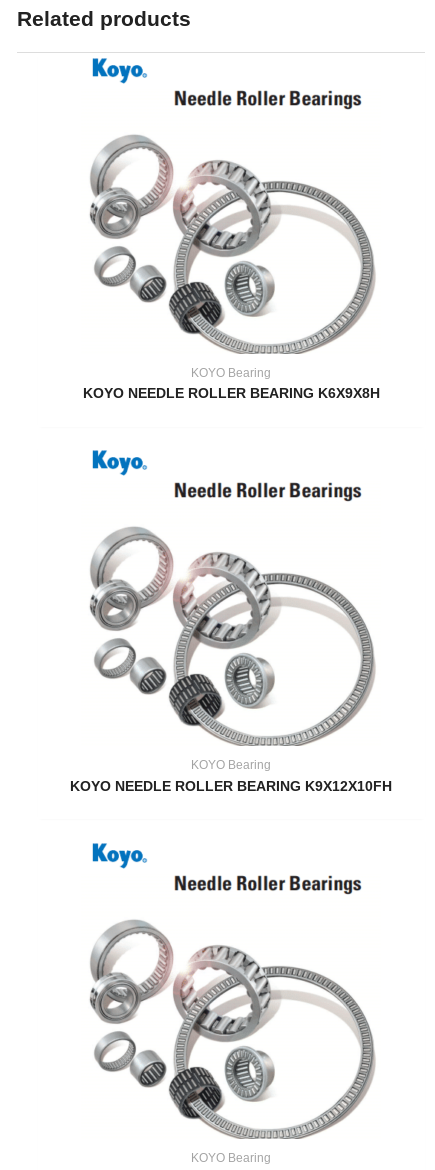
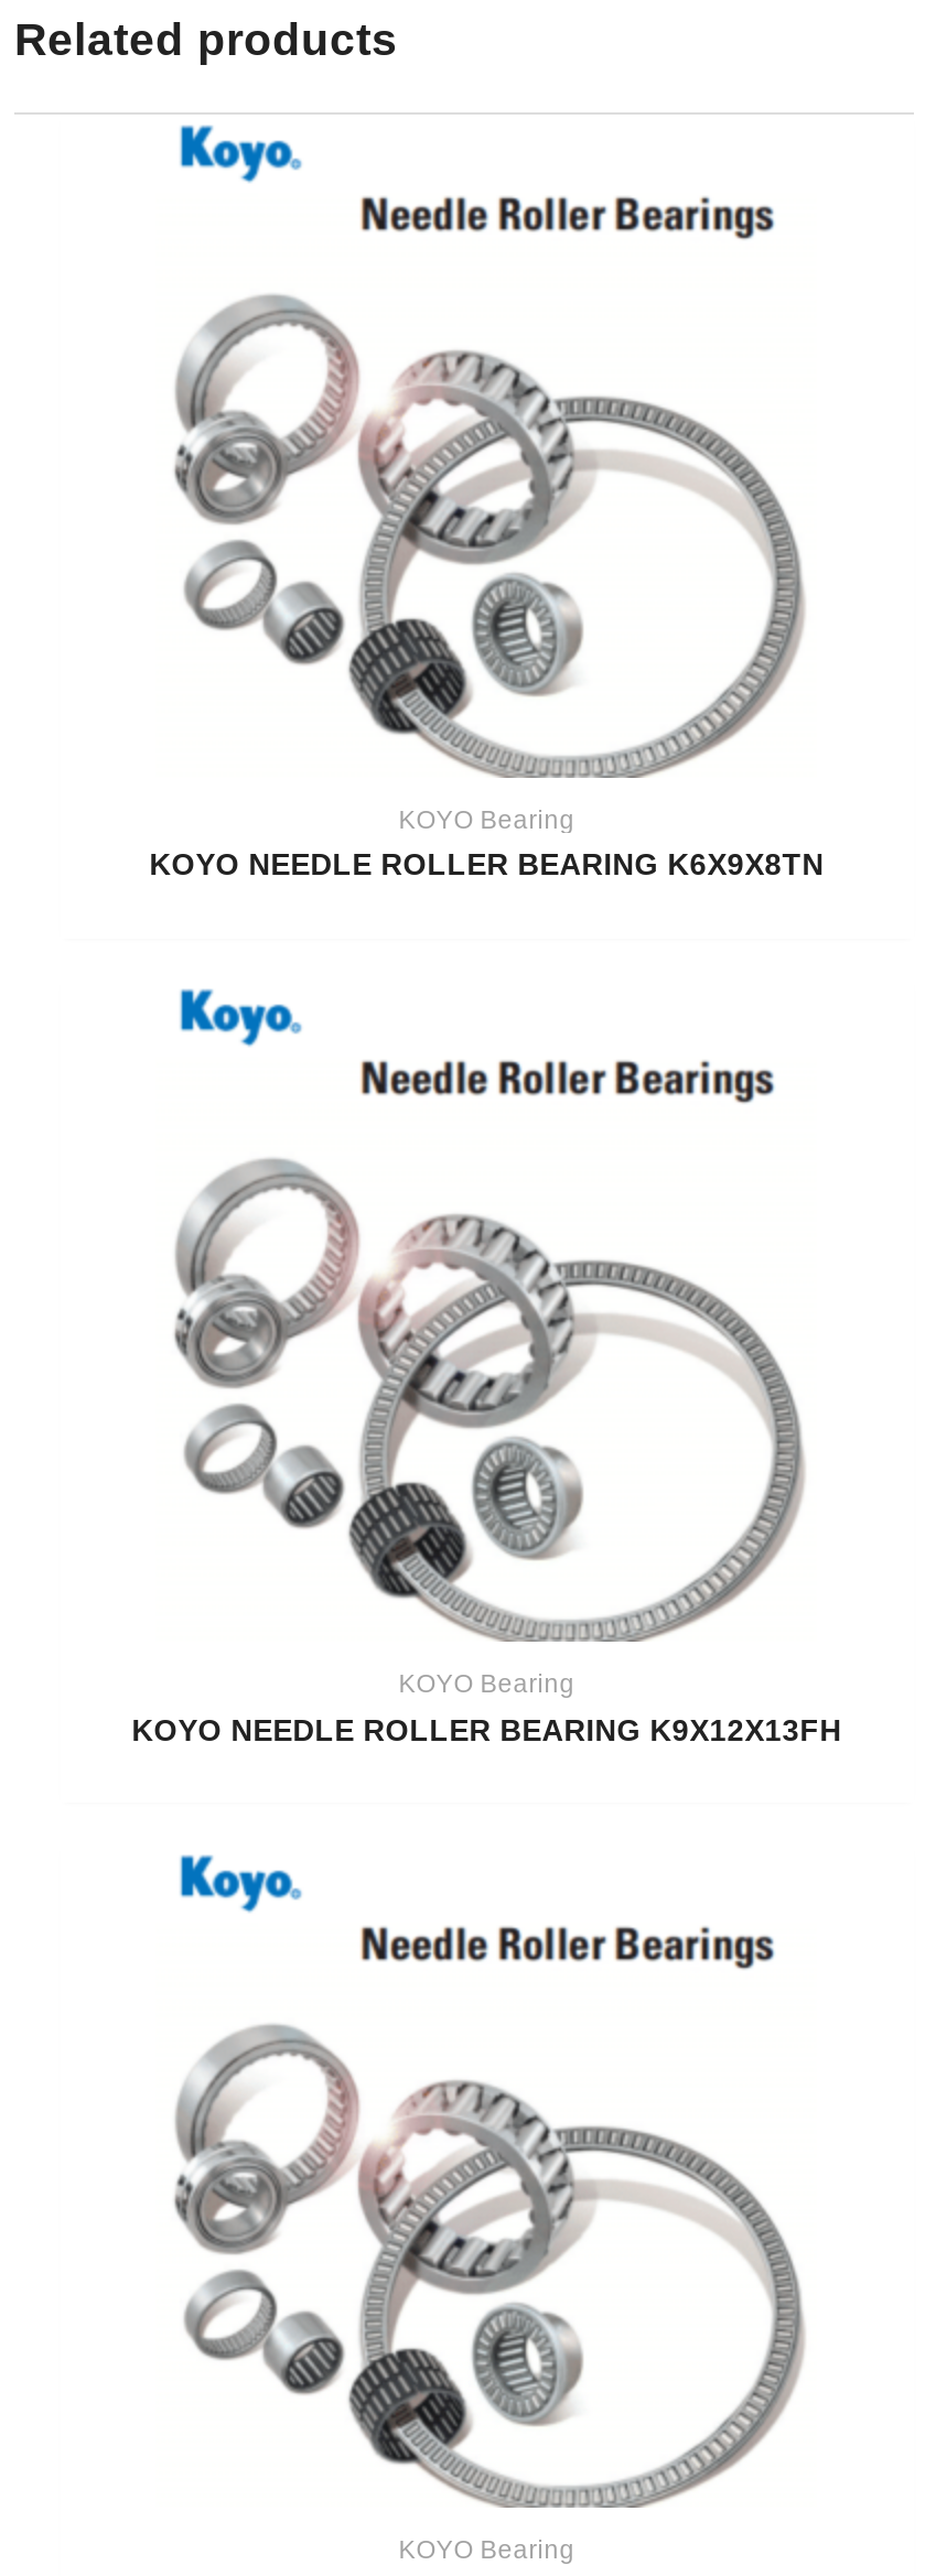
- KOYO NEEDLE ROLLER BEARING K6X9X8H
+ KOYO NEEDLE ROLLER BEARING K6X9X8TN

- KOYO NEEDLE ROLLER BEARING K9X12X10FH
+ KOYO NEEDLE ROLLER BEARING K9X12X13FH
